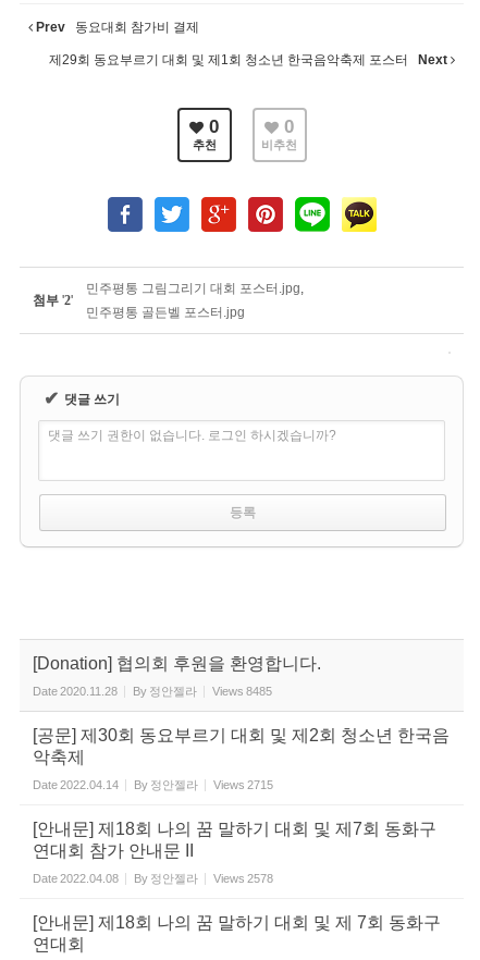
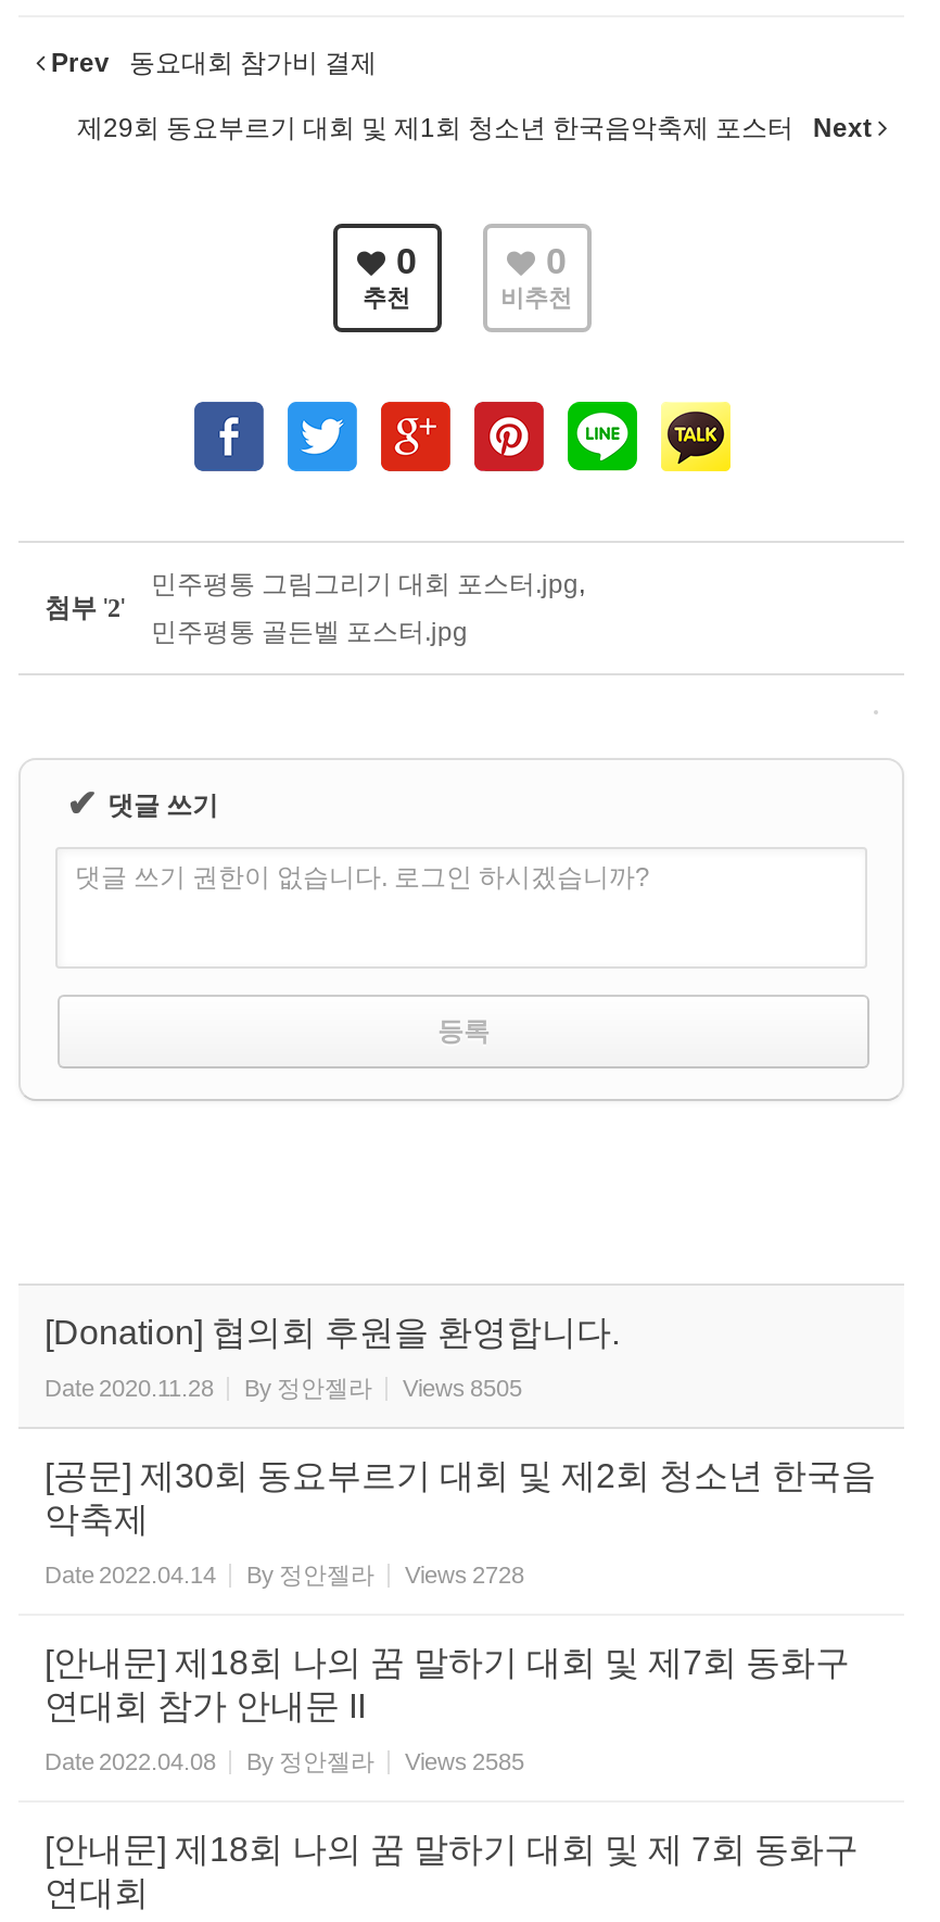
- Date 2020.11.28 By 정안젤라 Views 8485
+ Date 2020.11.28 By 정안젤라 Views 8505

- Date 2022.04.14 By 정안젤라 Views 2715
+ Date 2022.04.14 By 정안젤라 Views 2728

- Date 2022.04.08 By 정안젤라 Views 2578
+ Date 2022.04.08 By 정안젤라 Views 2585
